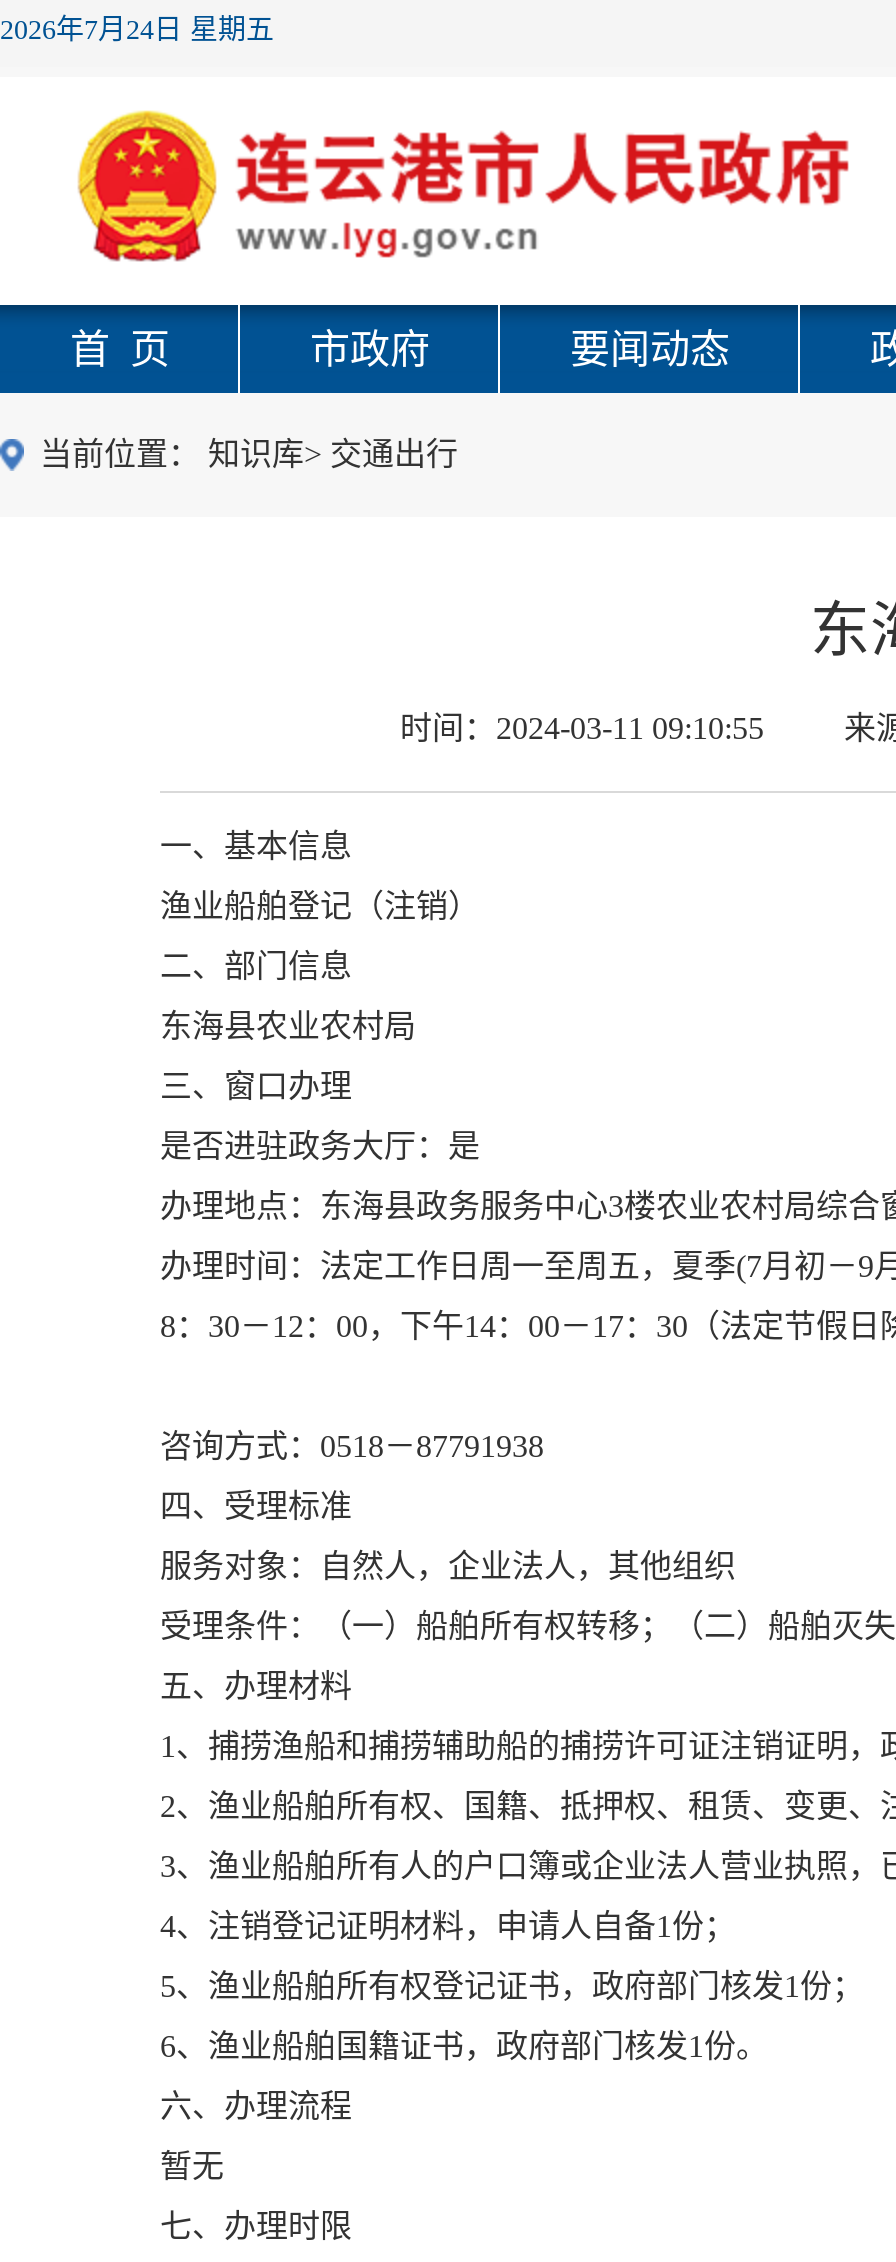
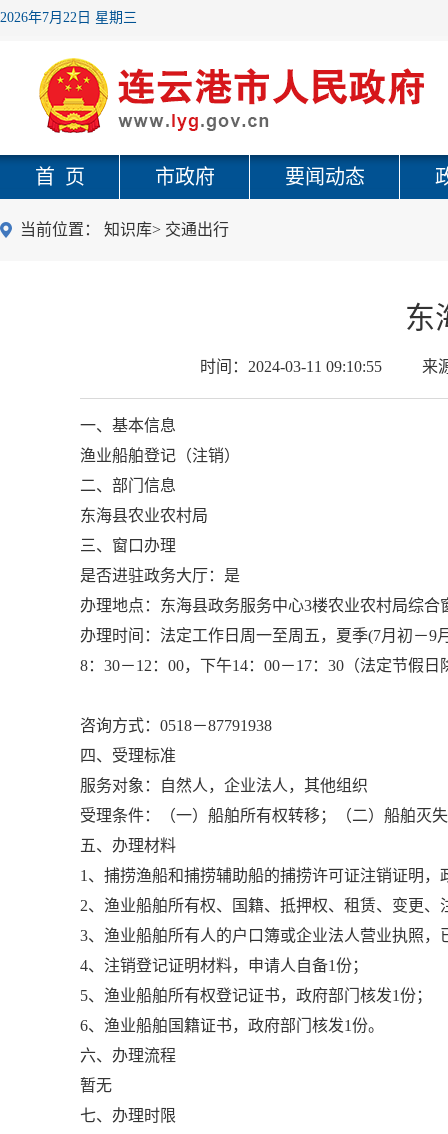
- 2026年7月24日 星期五
+ 2026年7月22日 星期三
